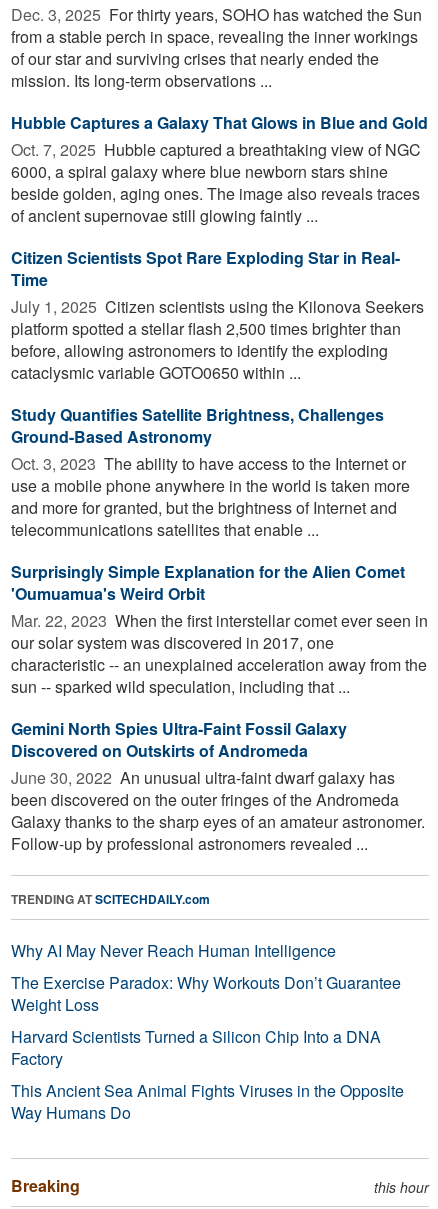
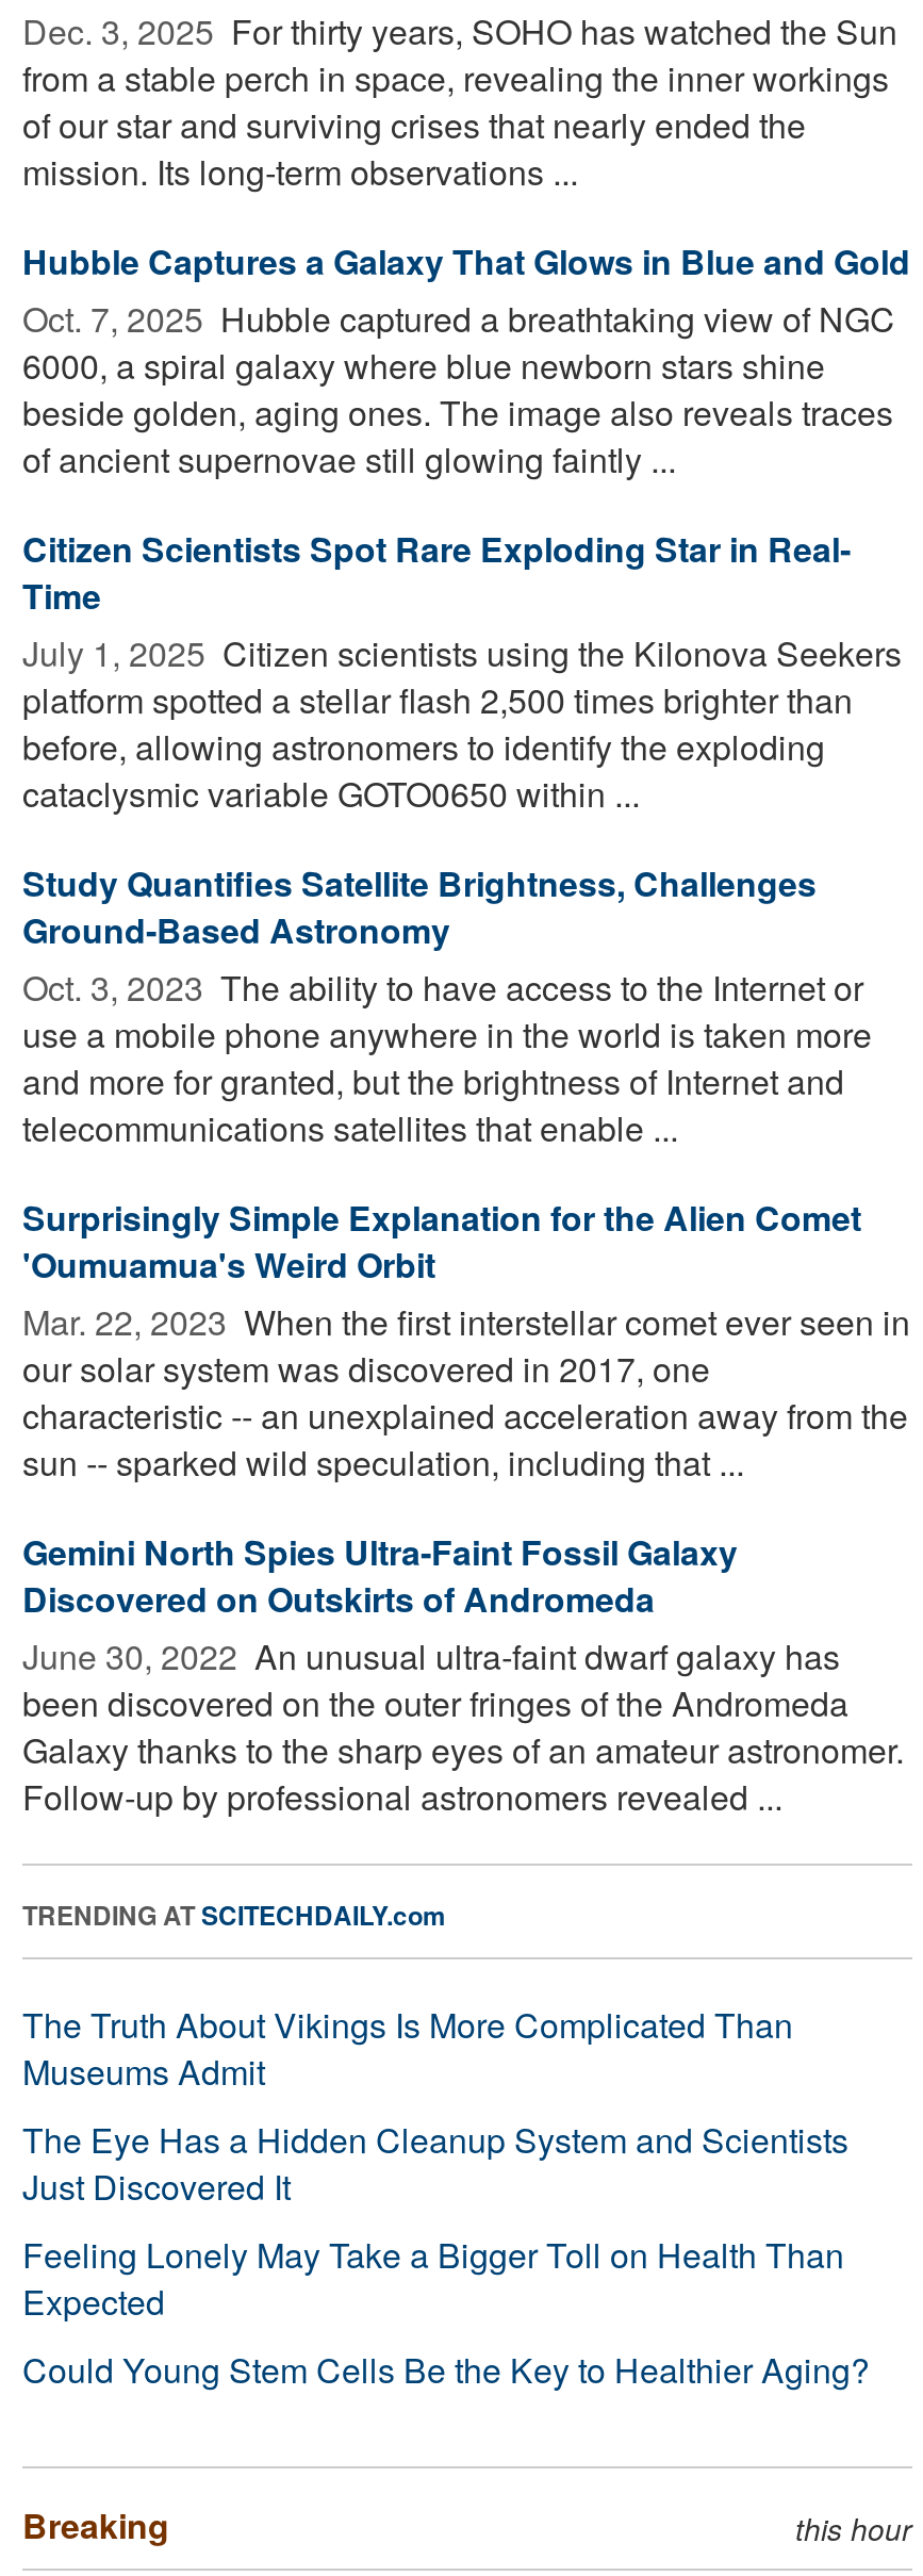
- Why AI May Never Reach Human Intelligence
- The Exercise Paradox: Why Workouts Don’t Guarantee
- Weight Loss
- Harvard Scientists Turned a Silicon Chip Into a DNA
- Factory
- This Ancient Sea Animal Fights Viruses in the Opposite
- Way Humans Do
+ The Truth About Vikings Is More Complicated Than
+ Museums Admit
+ The Eye Has a Hidden Cleanup System and Scientists
+ Just Discovered It
+ Feeling Lonely May Take a Bigger Toll on Health Than
+ Expected
+ Could Young Stem Cells Be the Key to Healthier Aging?
